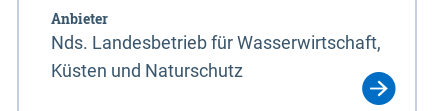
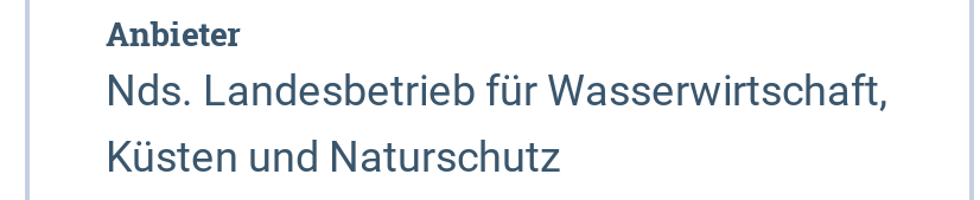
- [image]
